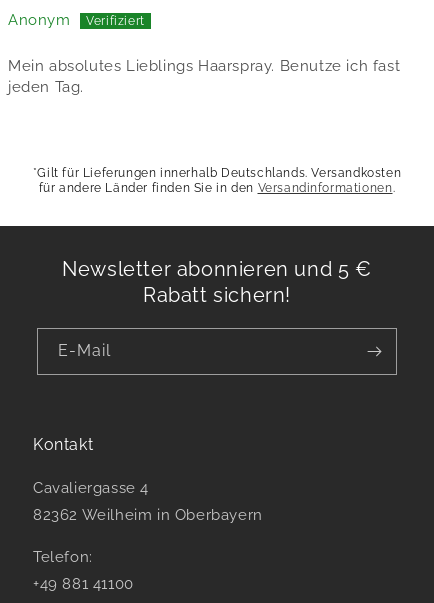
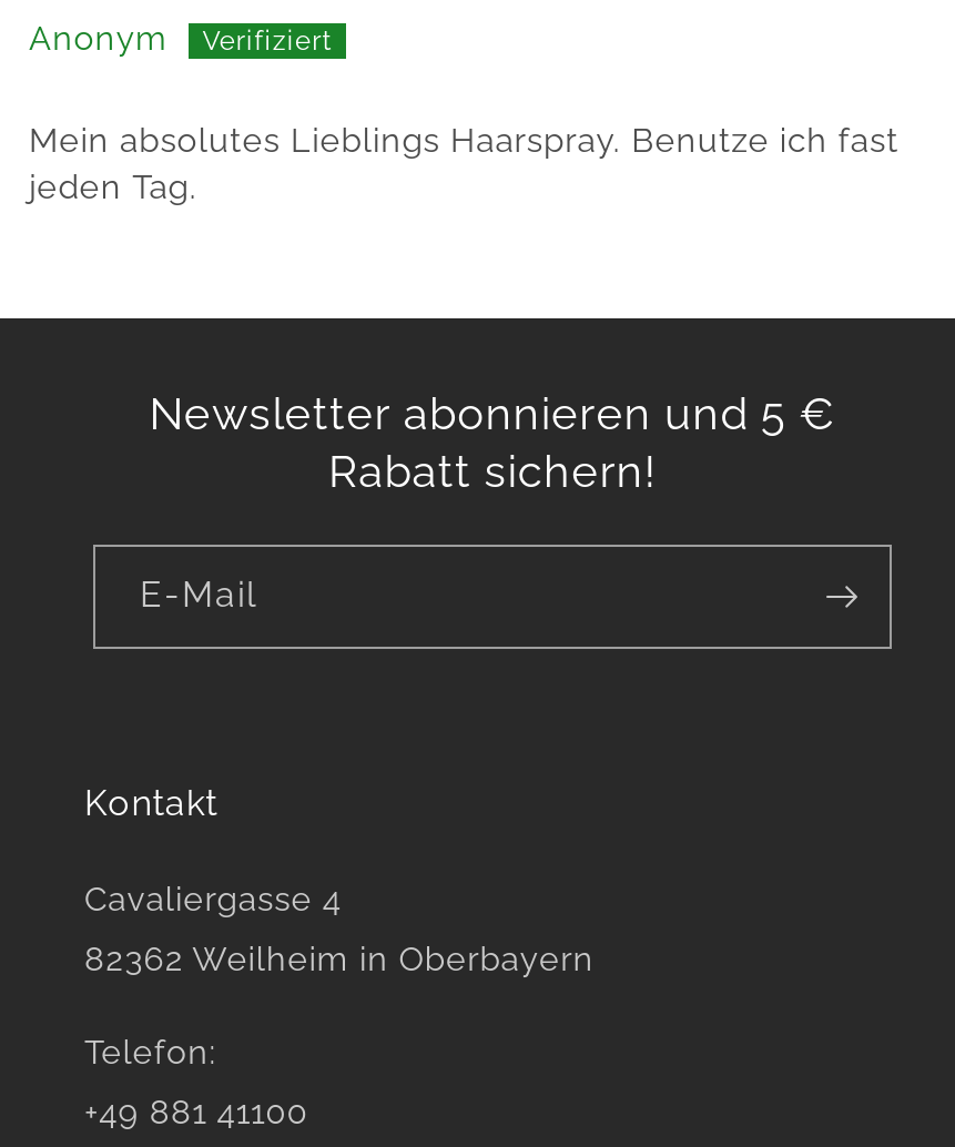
- *Gilt für Lieferungen innerhalb Deutschlands. Versandkosten
- für andere Länder finden Sie in den Versandinformationen.
